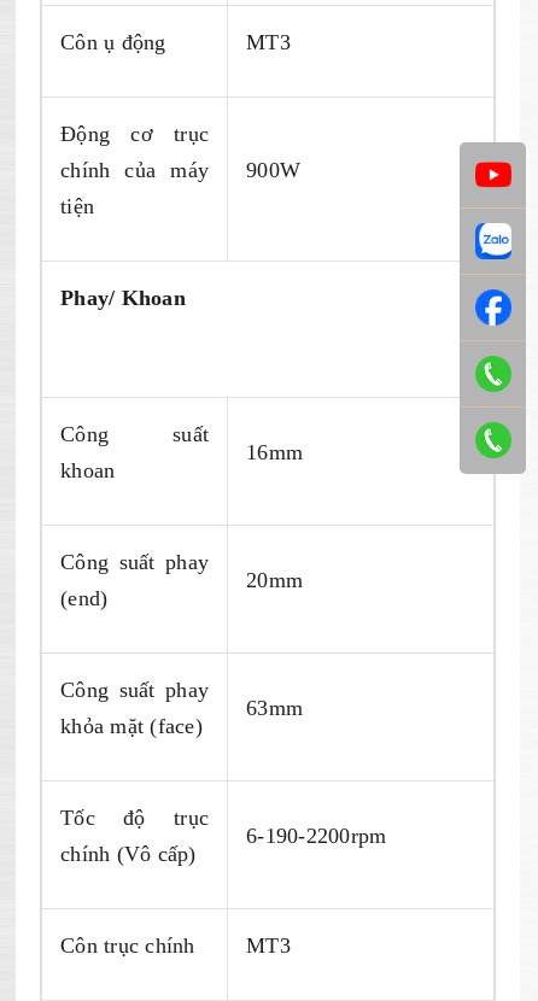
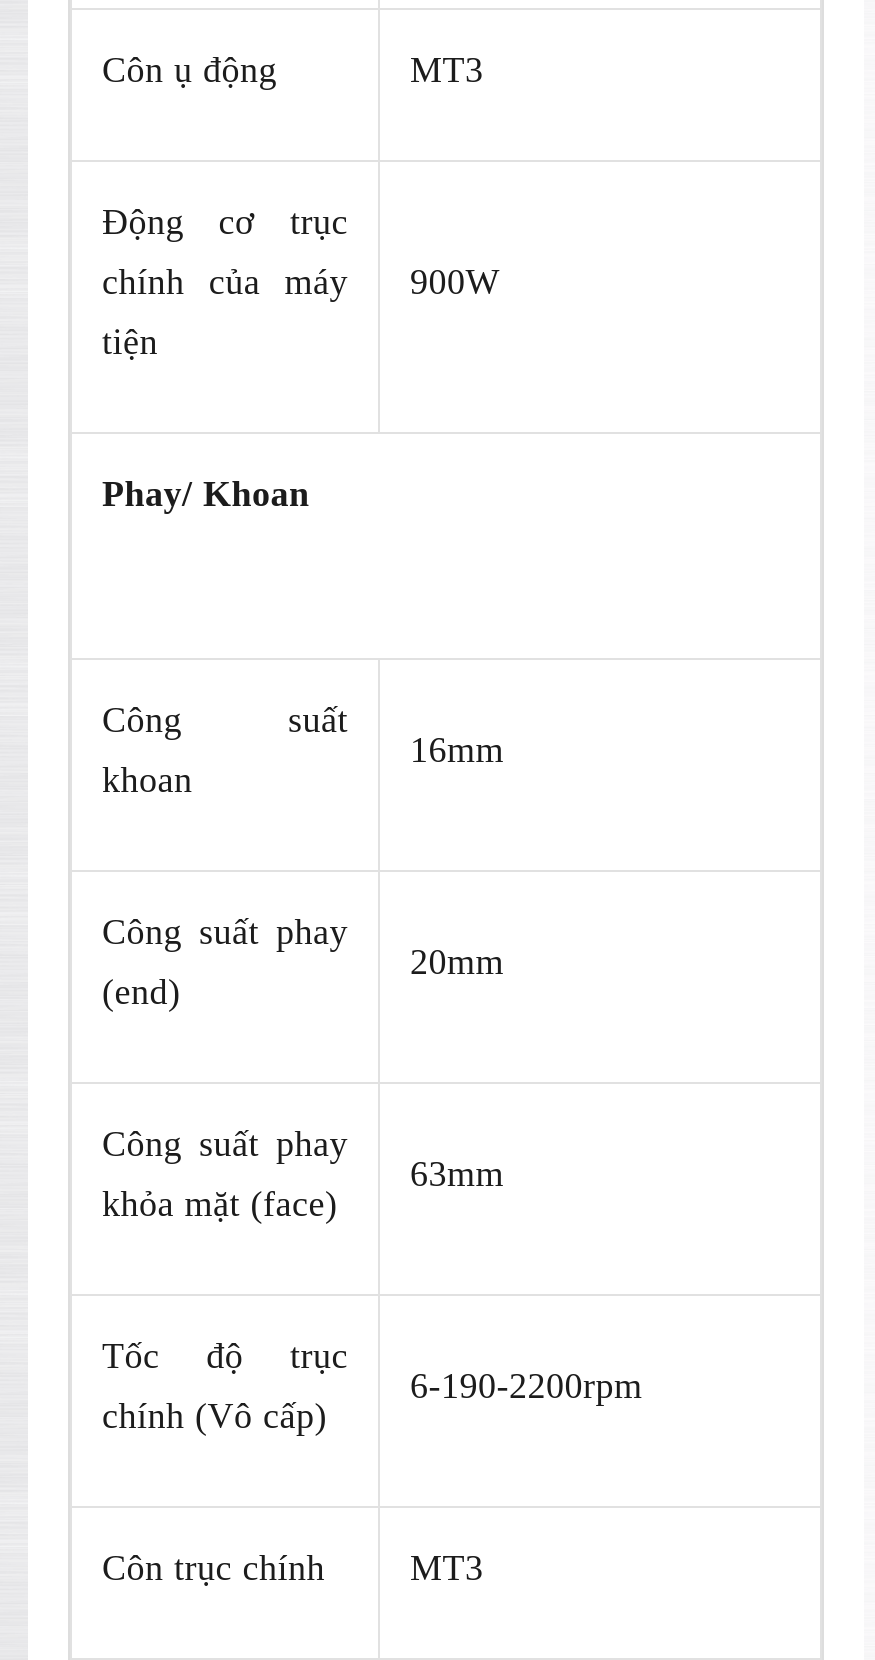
- [image]
